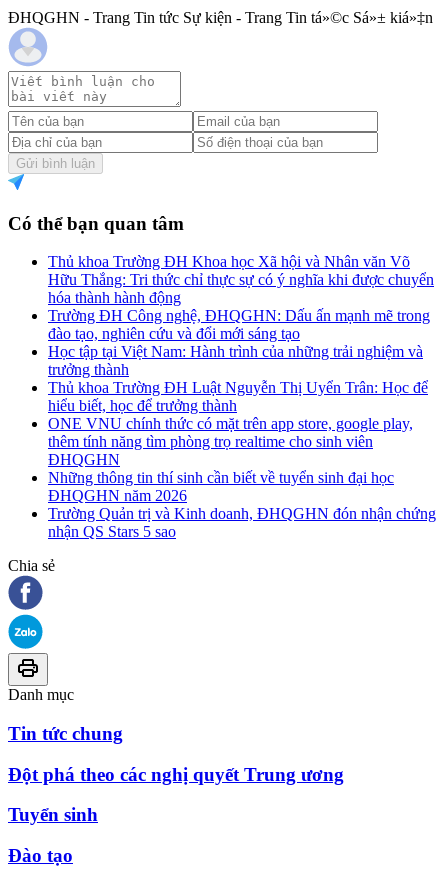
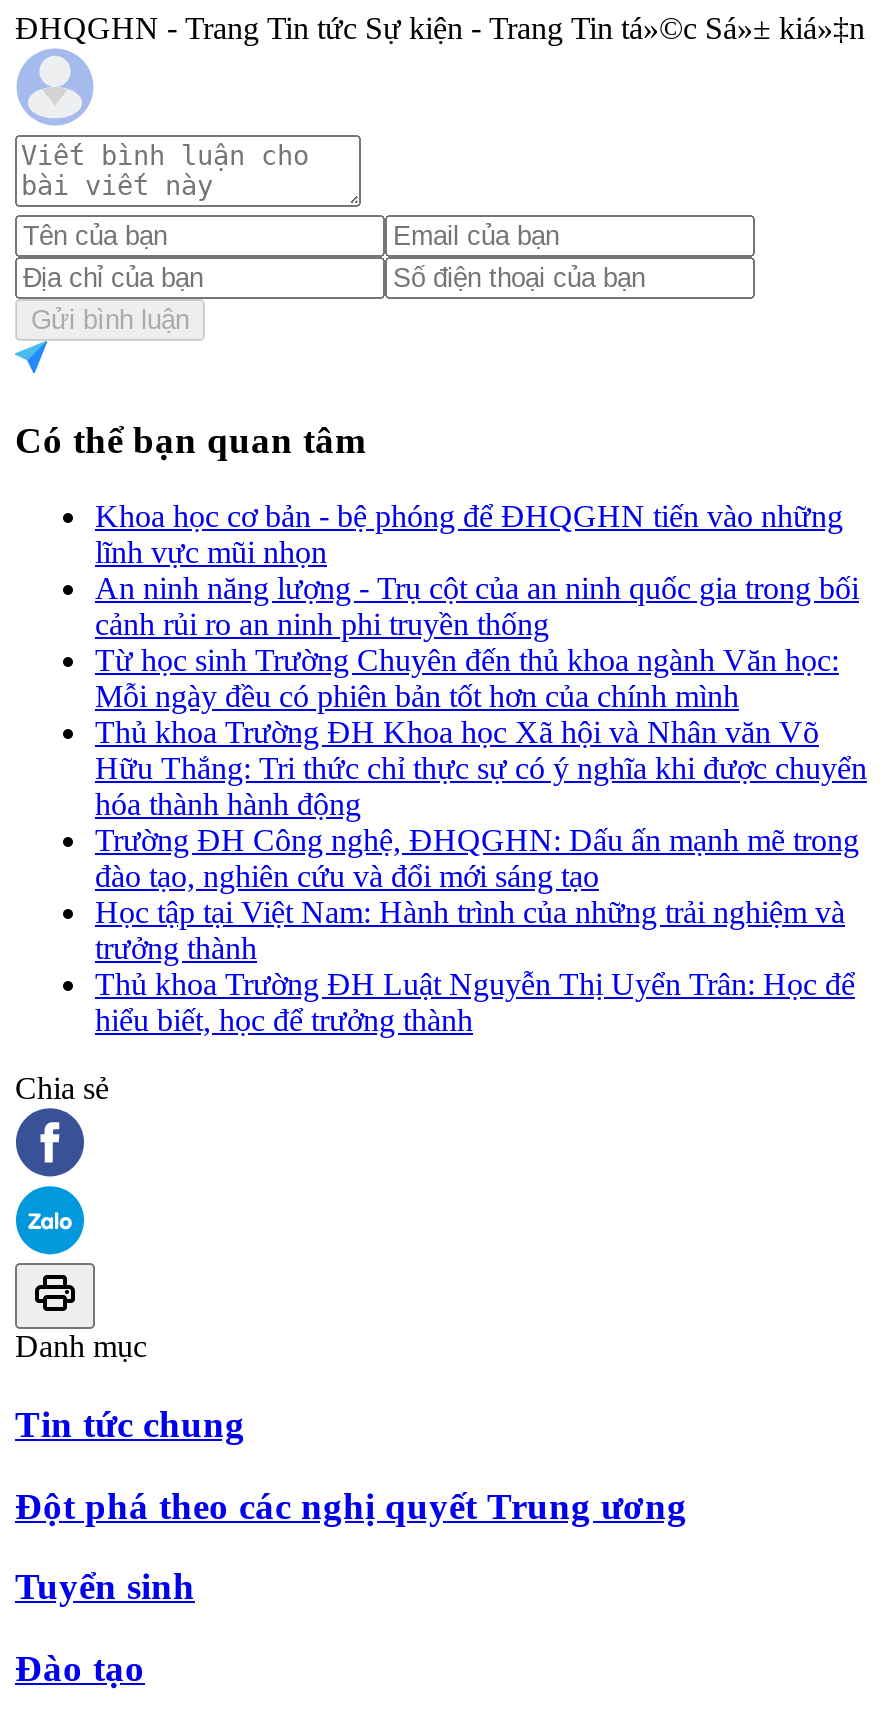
+ Khoa học cơ bản - bệ phóng để ĐHQGHN tiến vào những
+ lĩnh vực mũi nhọn
+ An ninh năng lượng - Trụ cột của an ninh quốc gia trong bối
+ cảnh rủi ro an ninh phi truyền thống
+ Từ học sinh Trường Chuyên đến thủ khoa ngành Văn học:
+ Mỗi ngày đều có phiên bản tốt hơn của chính mình

moved down: Thủ khoa Trường ĐH Khoa học Xã hội và Nhân văn Võ | Hữu Thắng: Tri thức chỉ thực sự có ý nghĩa khi được chuyển | hóa thành hành động | ... | Thủ khoa Trường ĐH Luật Nguyễn Thị Uyển Trân: Học để | hiểu biết, học để trưởng thành

- ONE VNU chính thức có mặt trên app store, google play,
- thêm tính năng tìm phòng trọ realtime cho sinh viên
- ĐHQGHN
- Những thông tin thí sinh cần biết về tuyển sinh đại học
- ĐHQGHN năm 2026
- Trường Quản trị và Kinh doanh, ĐHQGHN đón nhận chứng
- nhận QS Stars 5 sao
